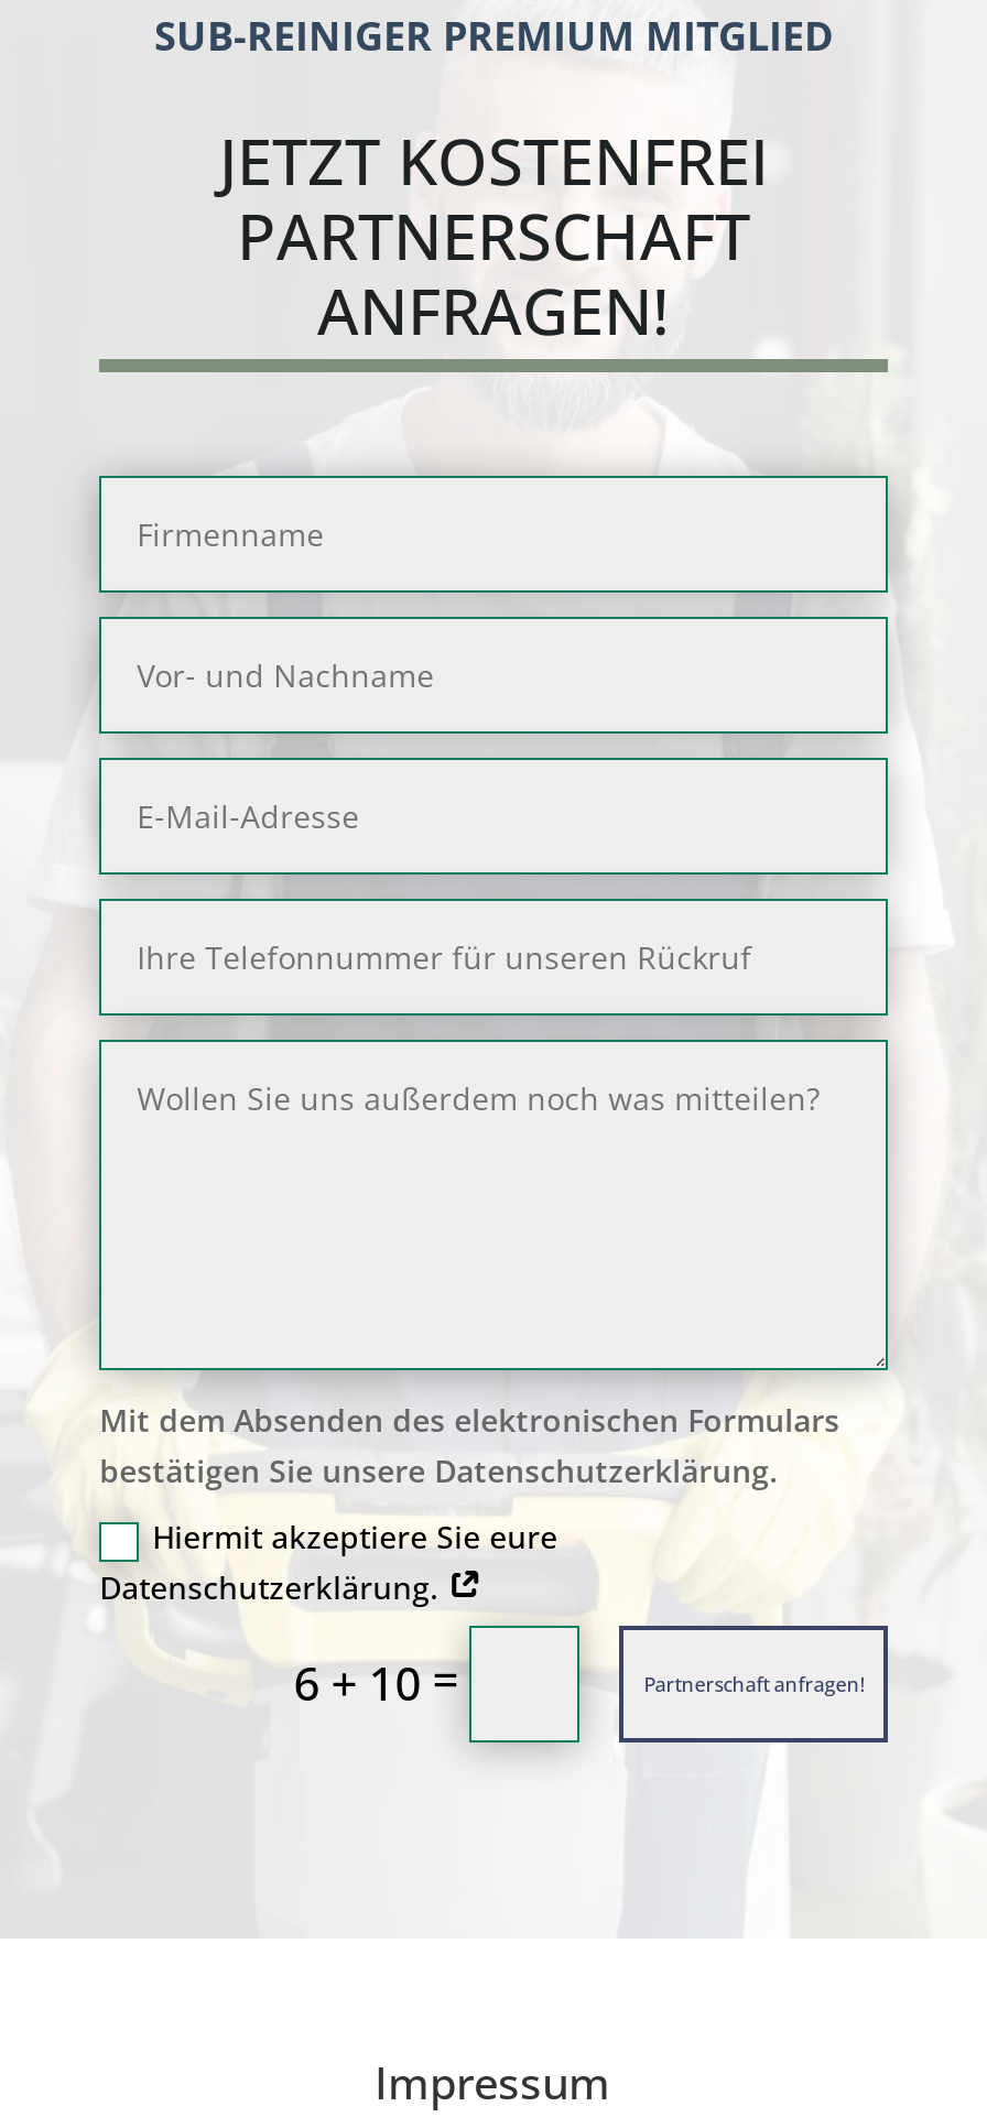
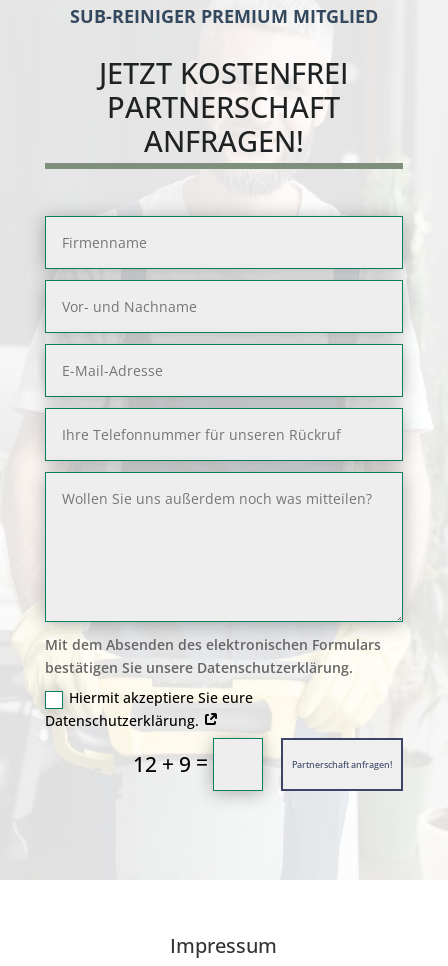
- 6 + 10 =
+ 12 + 9 =
